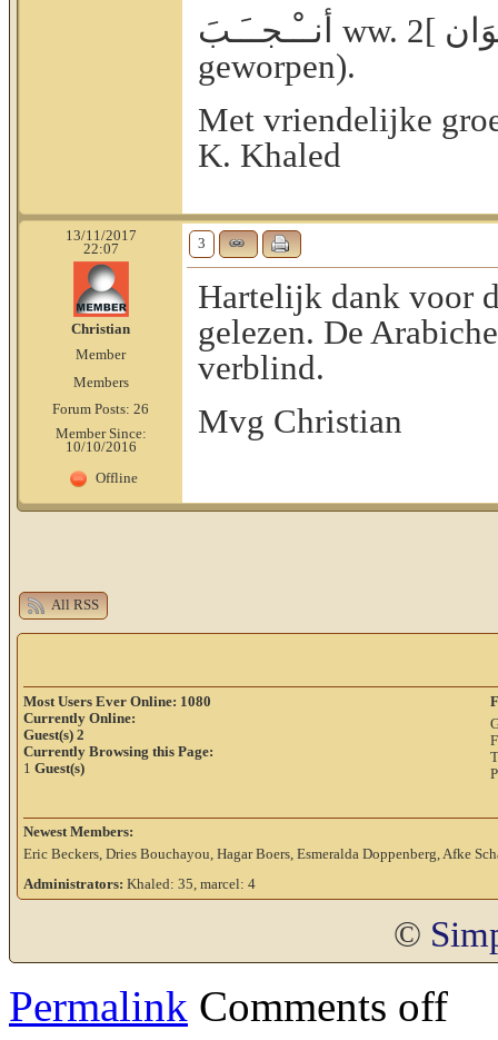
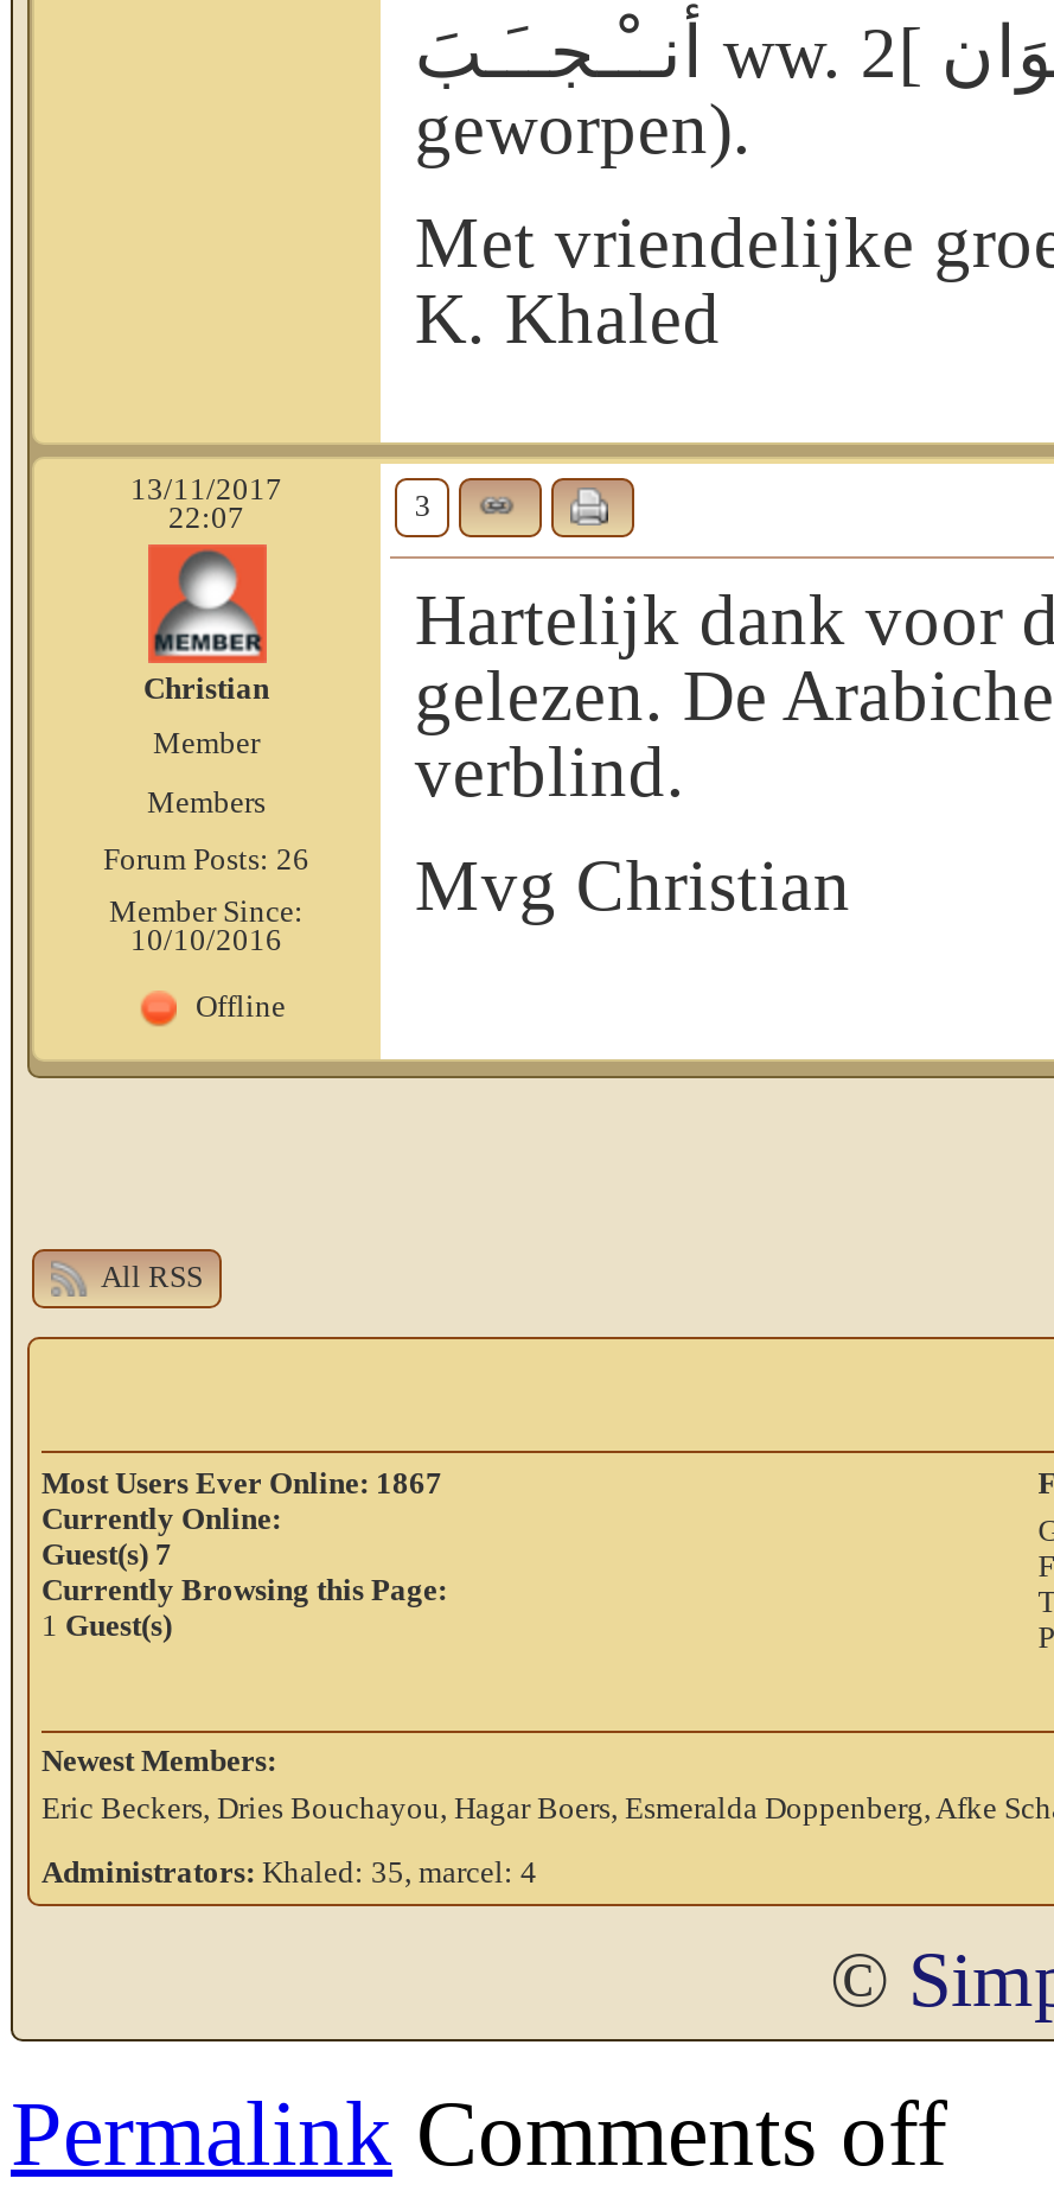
- Most Users Ever Online: 1080
+ Most Users Ever Online: 1867

- Guest(s) 2
+ Guest(s) 7
